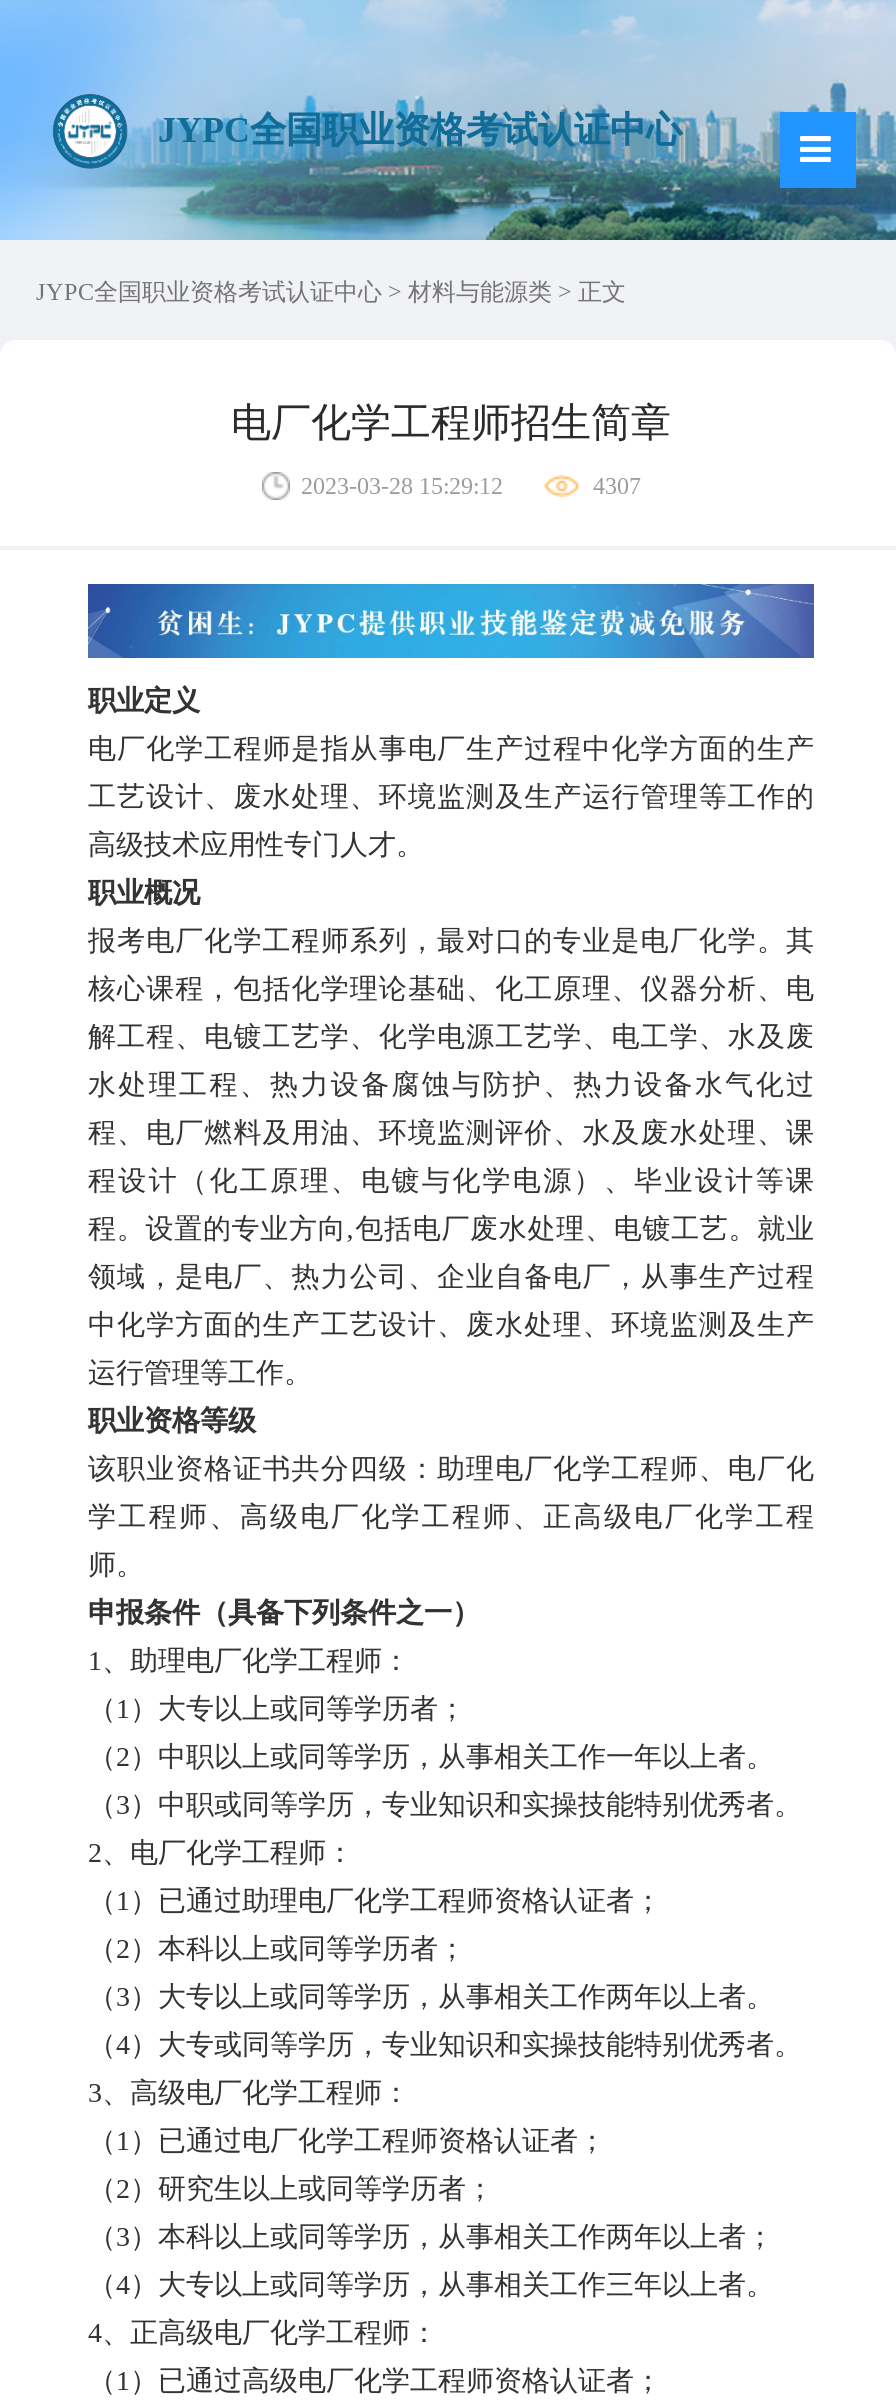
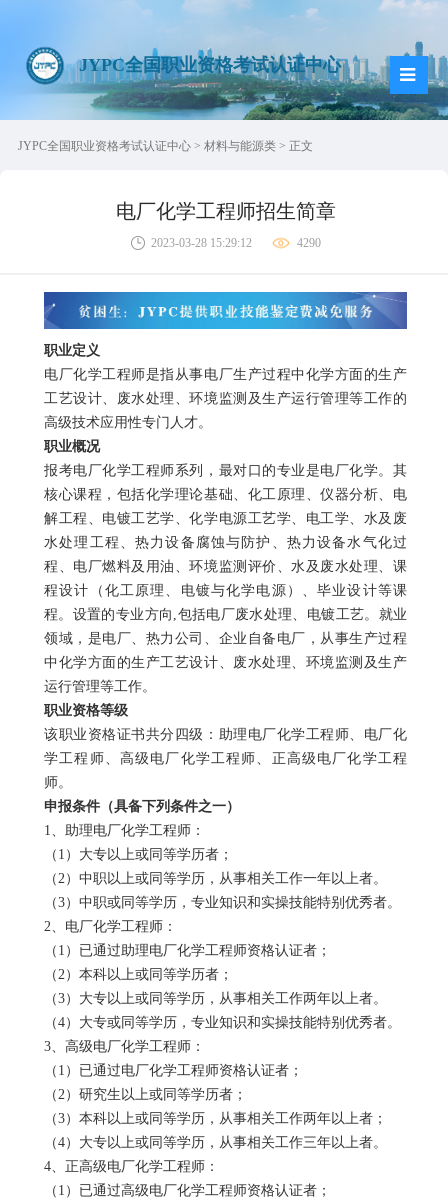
- 4307
+ 4290
